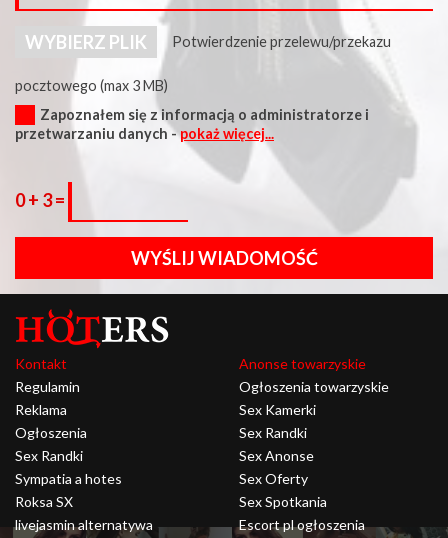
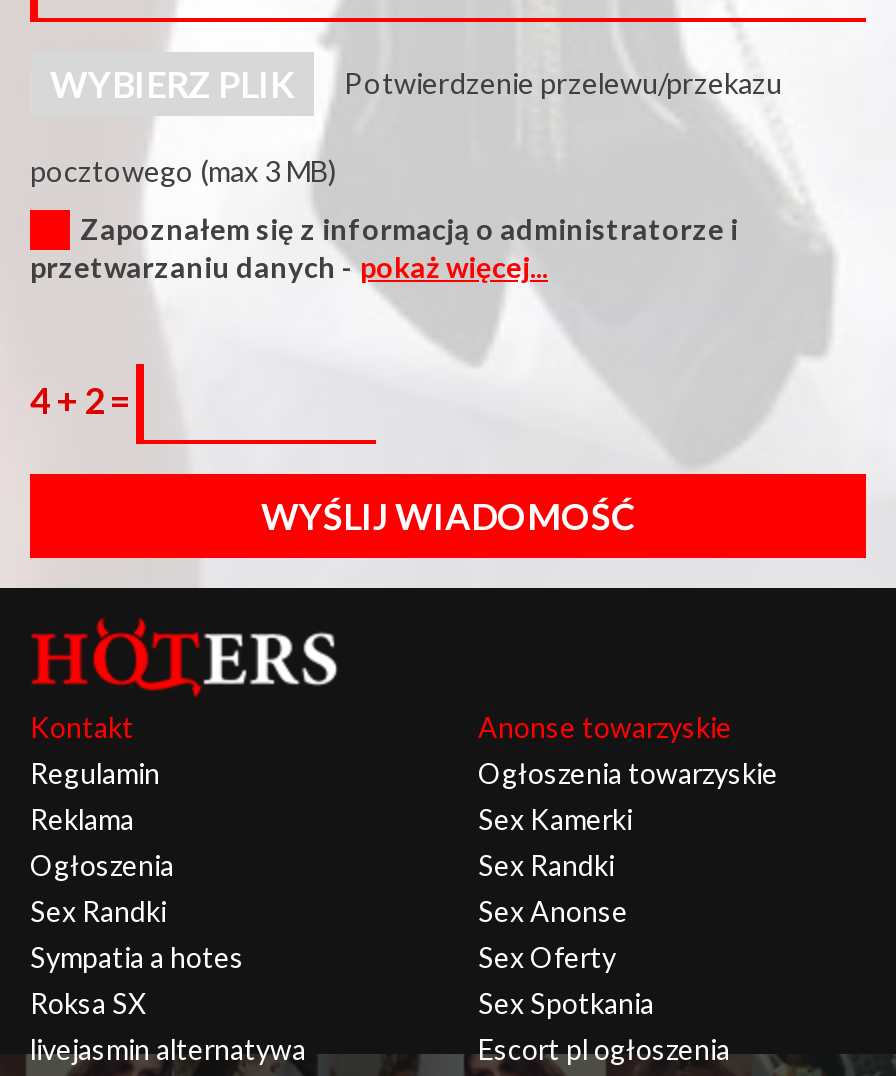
- 0 + 3 =
+ 4 + 2 =
